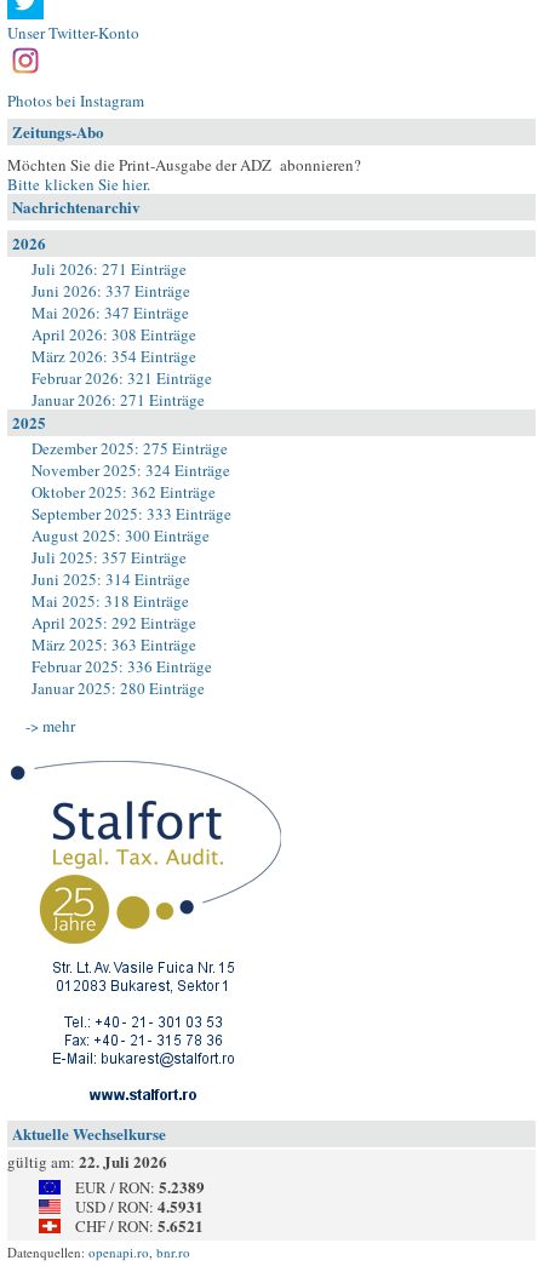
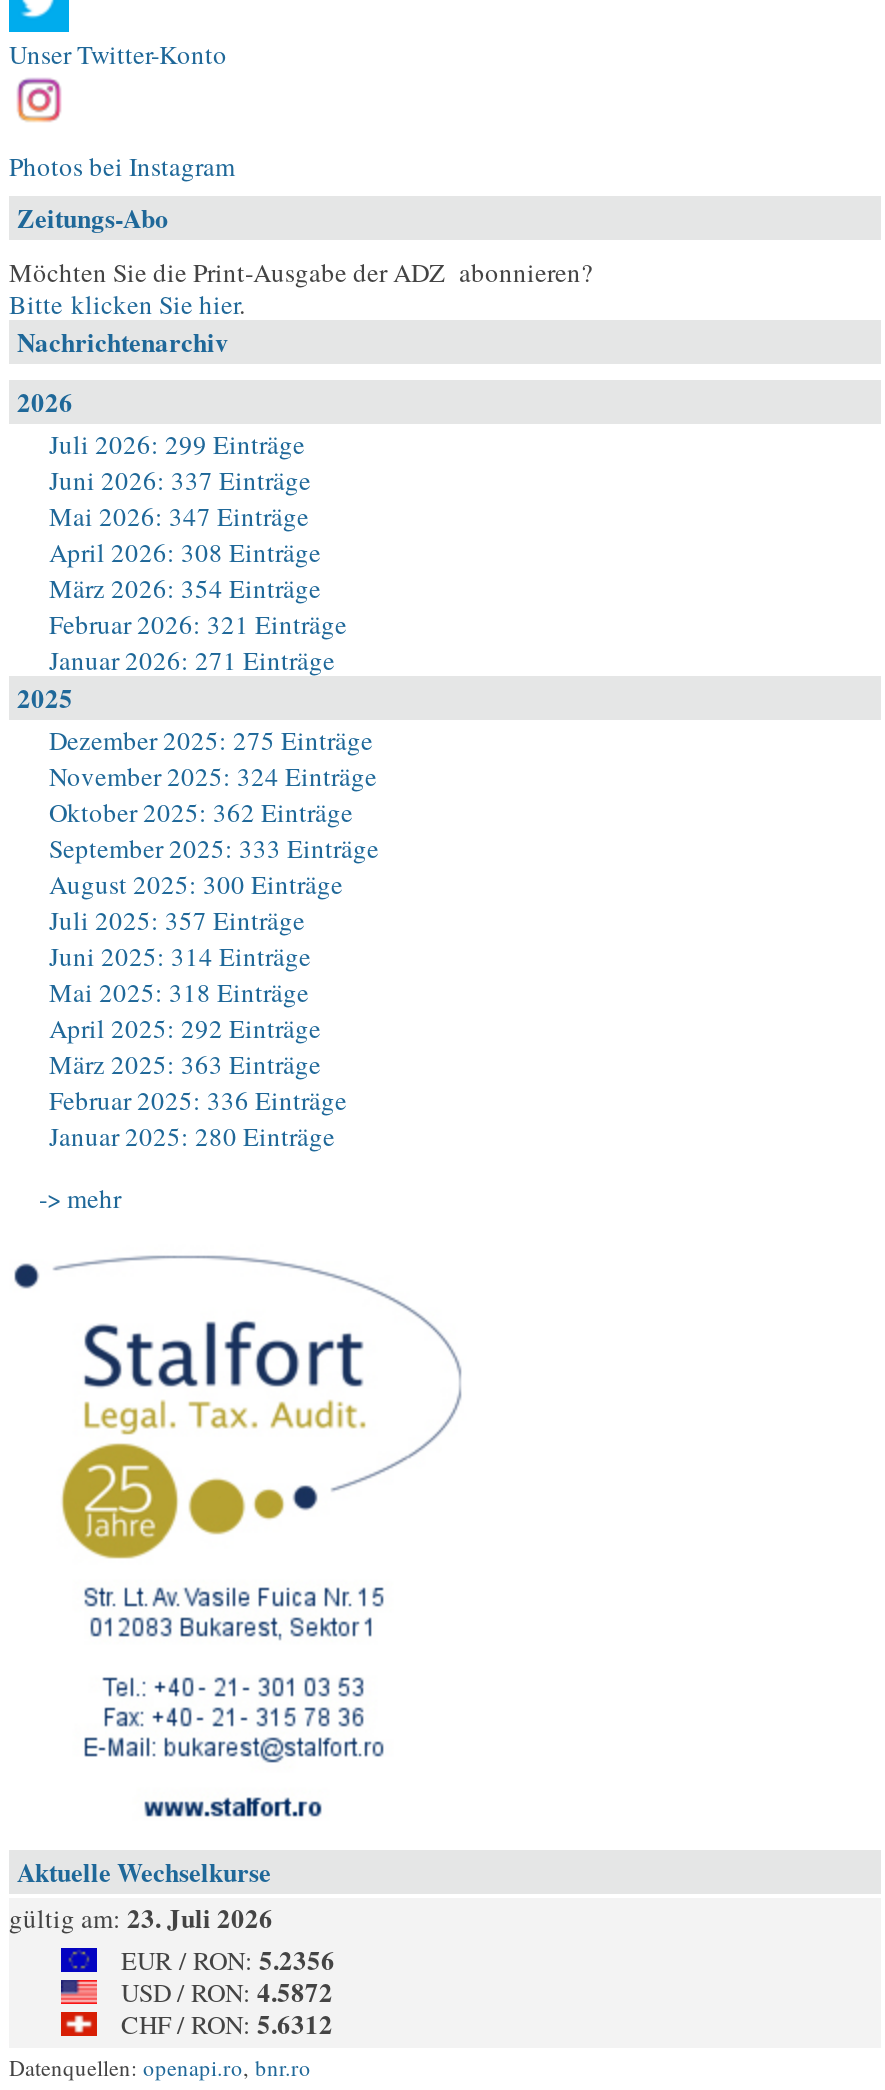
- Juli 2026: 271 Einträge
+ Juli 2026: 299 Einträge

- gültig am: 22. Juli 2026
+ gültig am: 23. Juli 2026

- EUR / RON: 5.2389
+ EUR / RON: 5.2356

- USD / RON: 4.5931
+ USD / RON: 4.5872

- CHF / RON: 5.6521
+ CHF / RON: 5.6312
